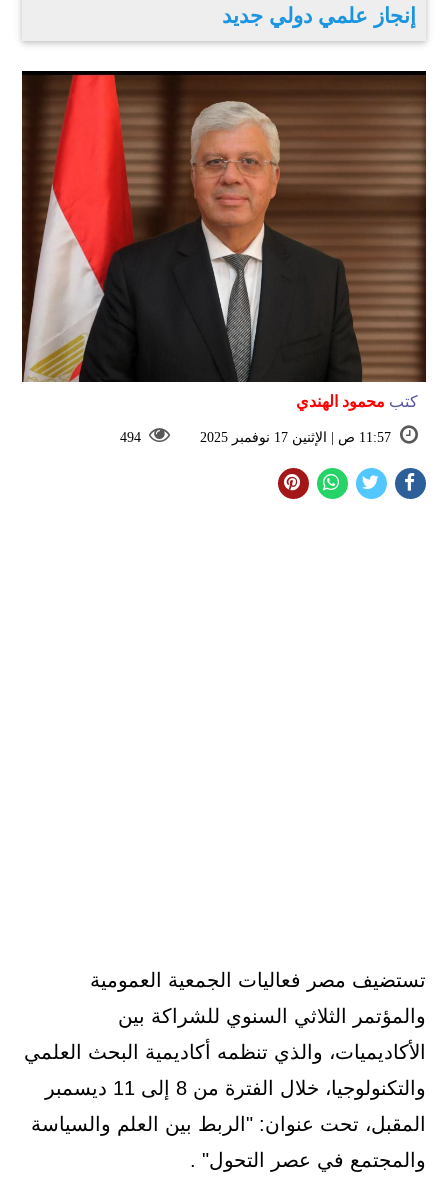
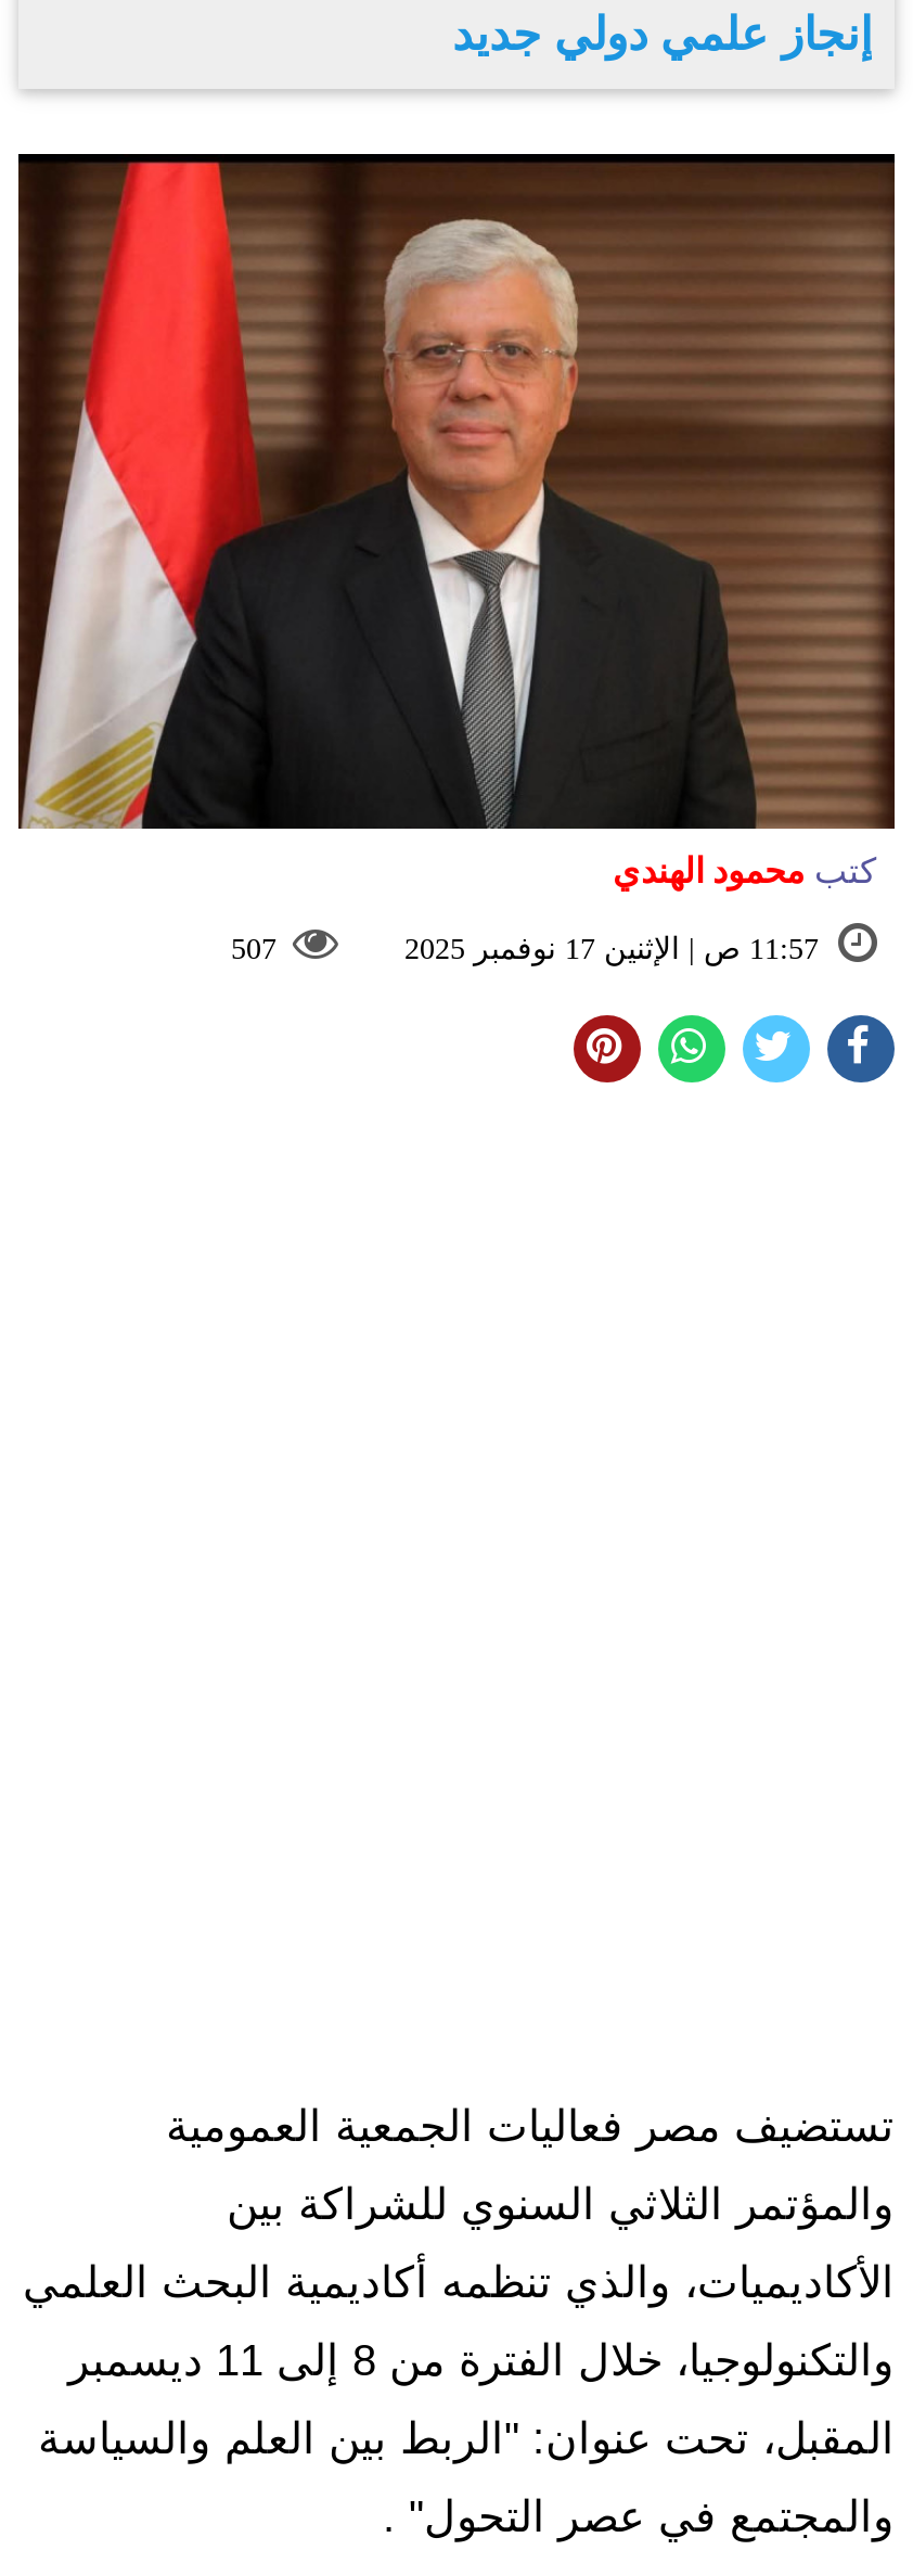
- 494
+ 507
